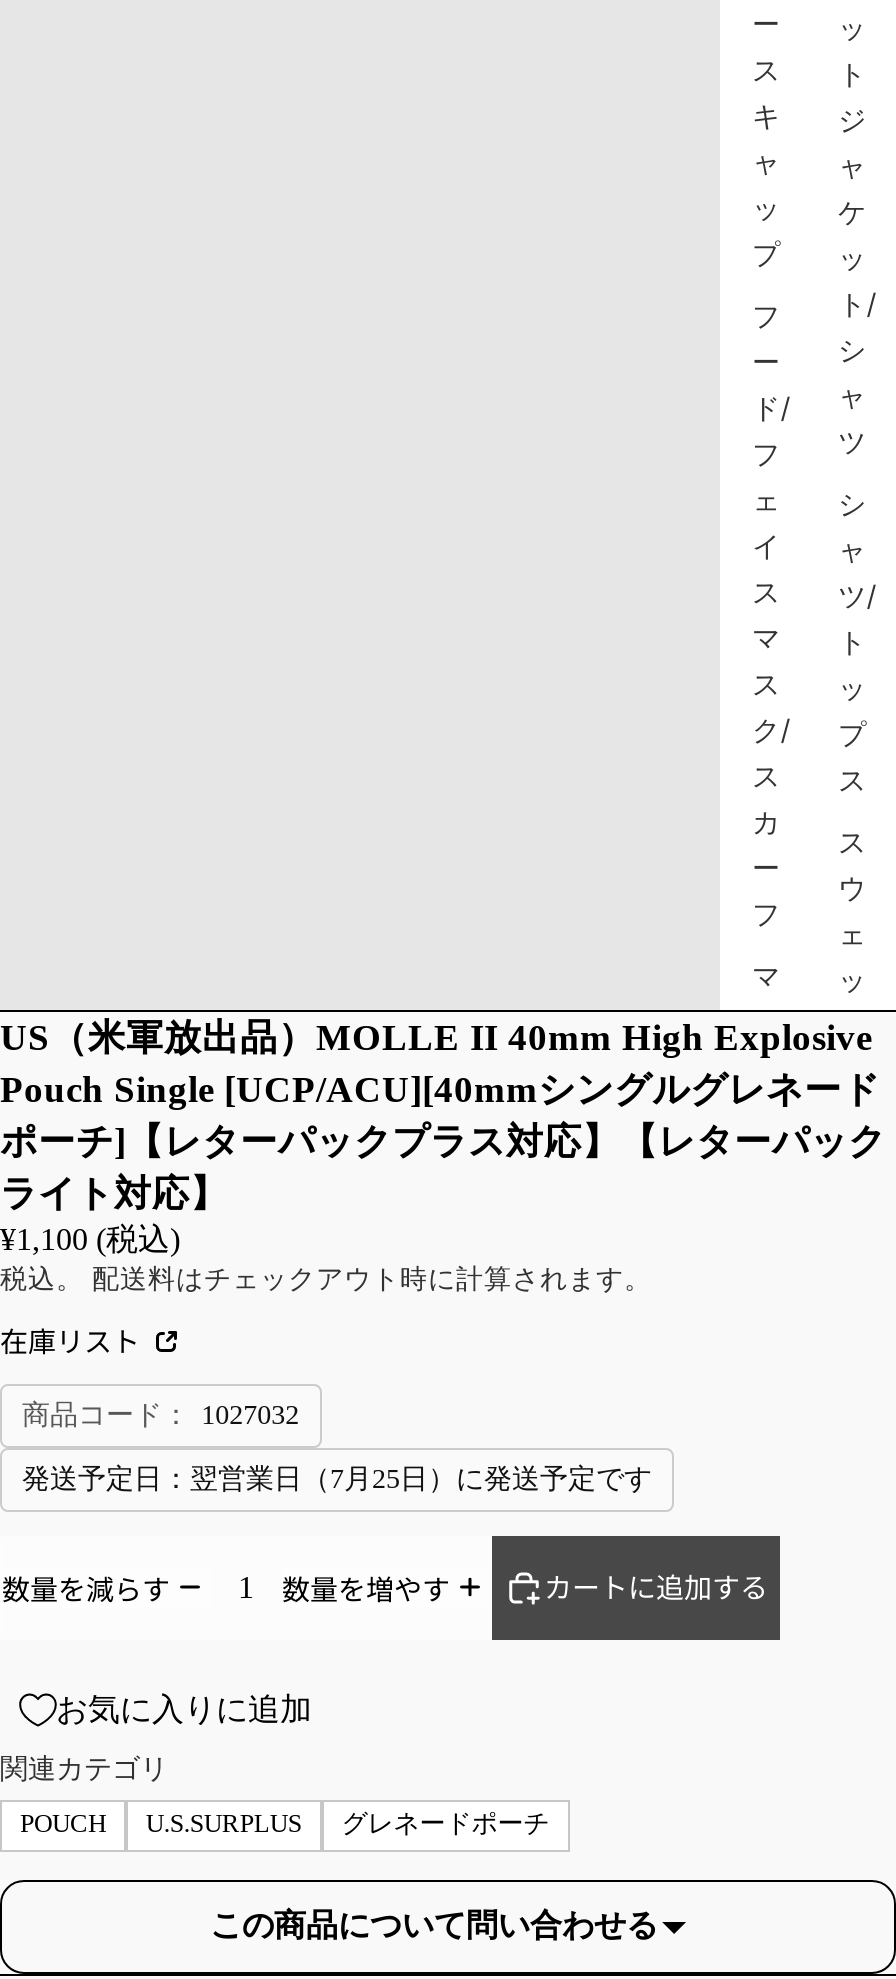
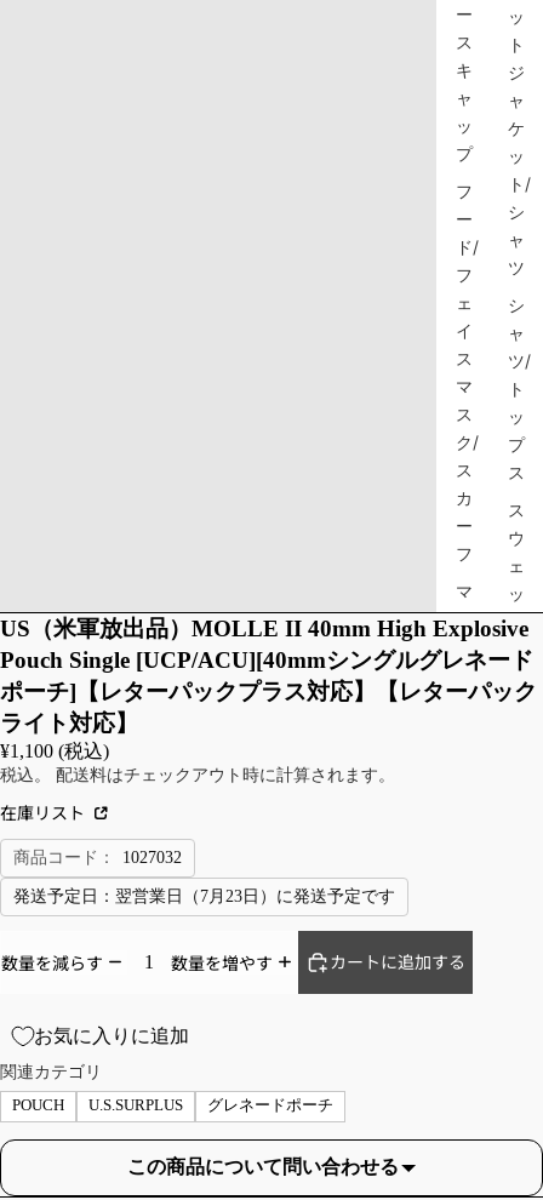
- 発送予定日：翌営業日（7月25日）に発送予定です
+ 発送予定日：翌営業日（7月23日）に発送予定です
